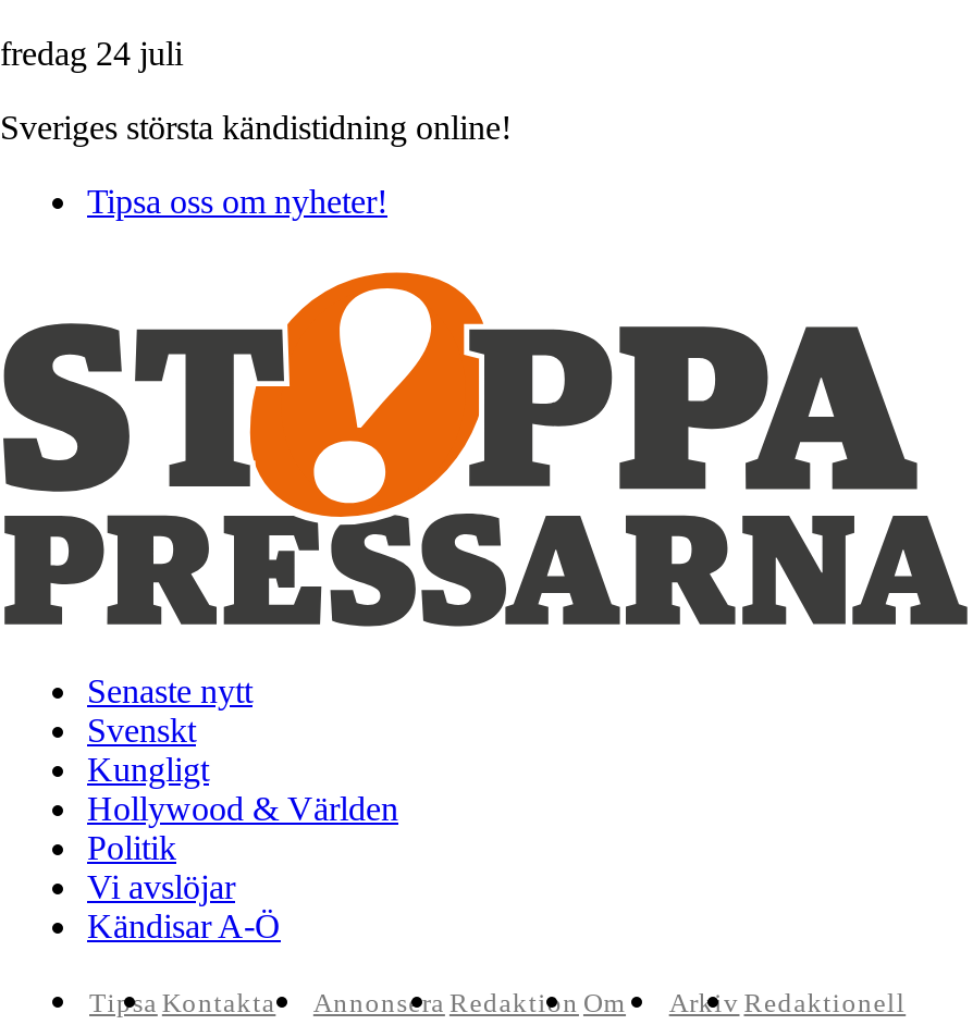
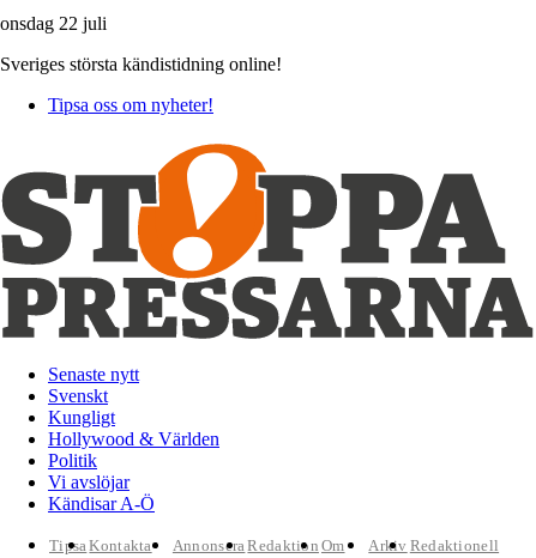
- fredag 24 juli
+ onsdag 22 juli
